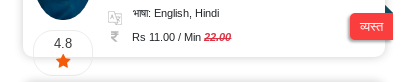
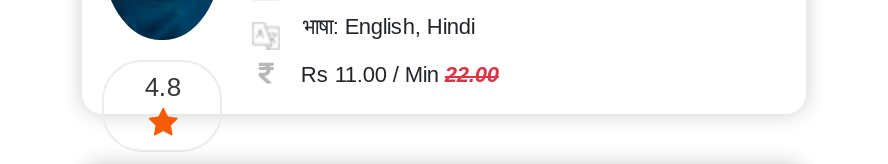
- व्यस्त
